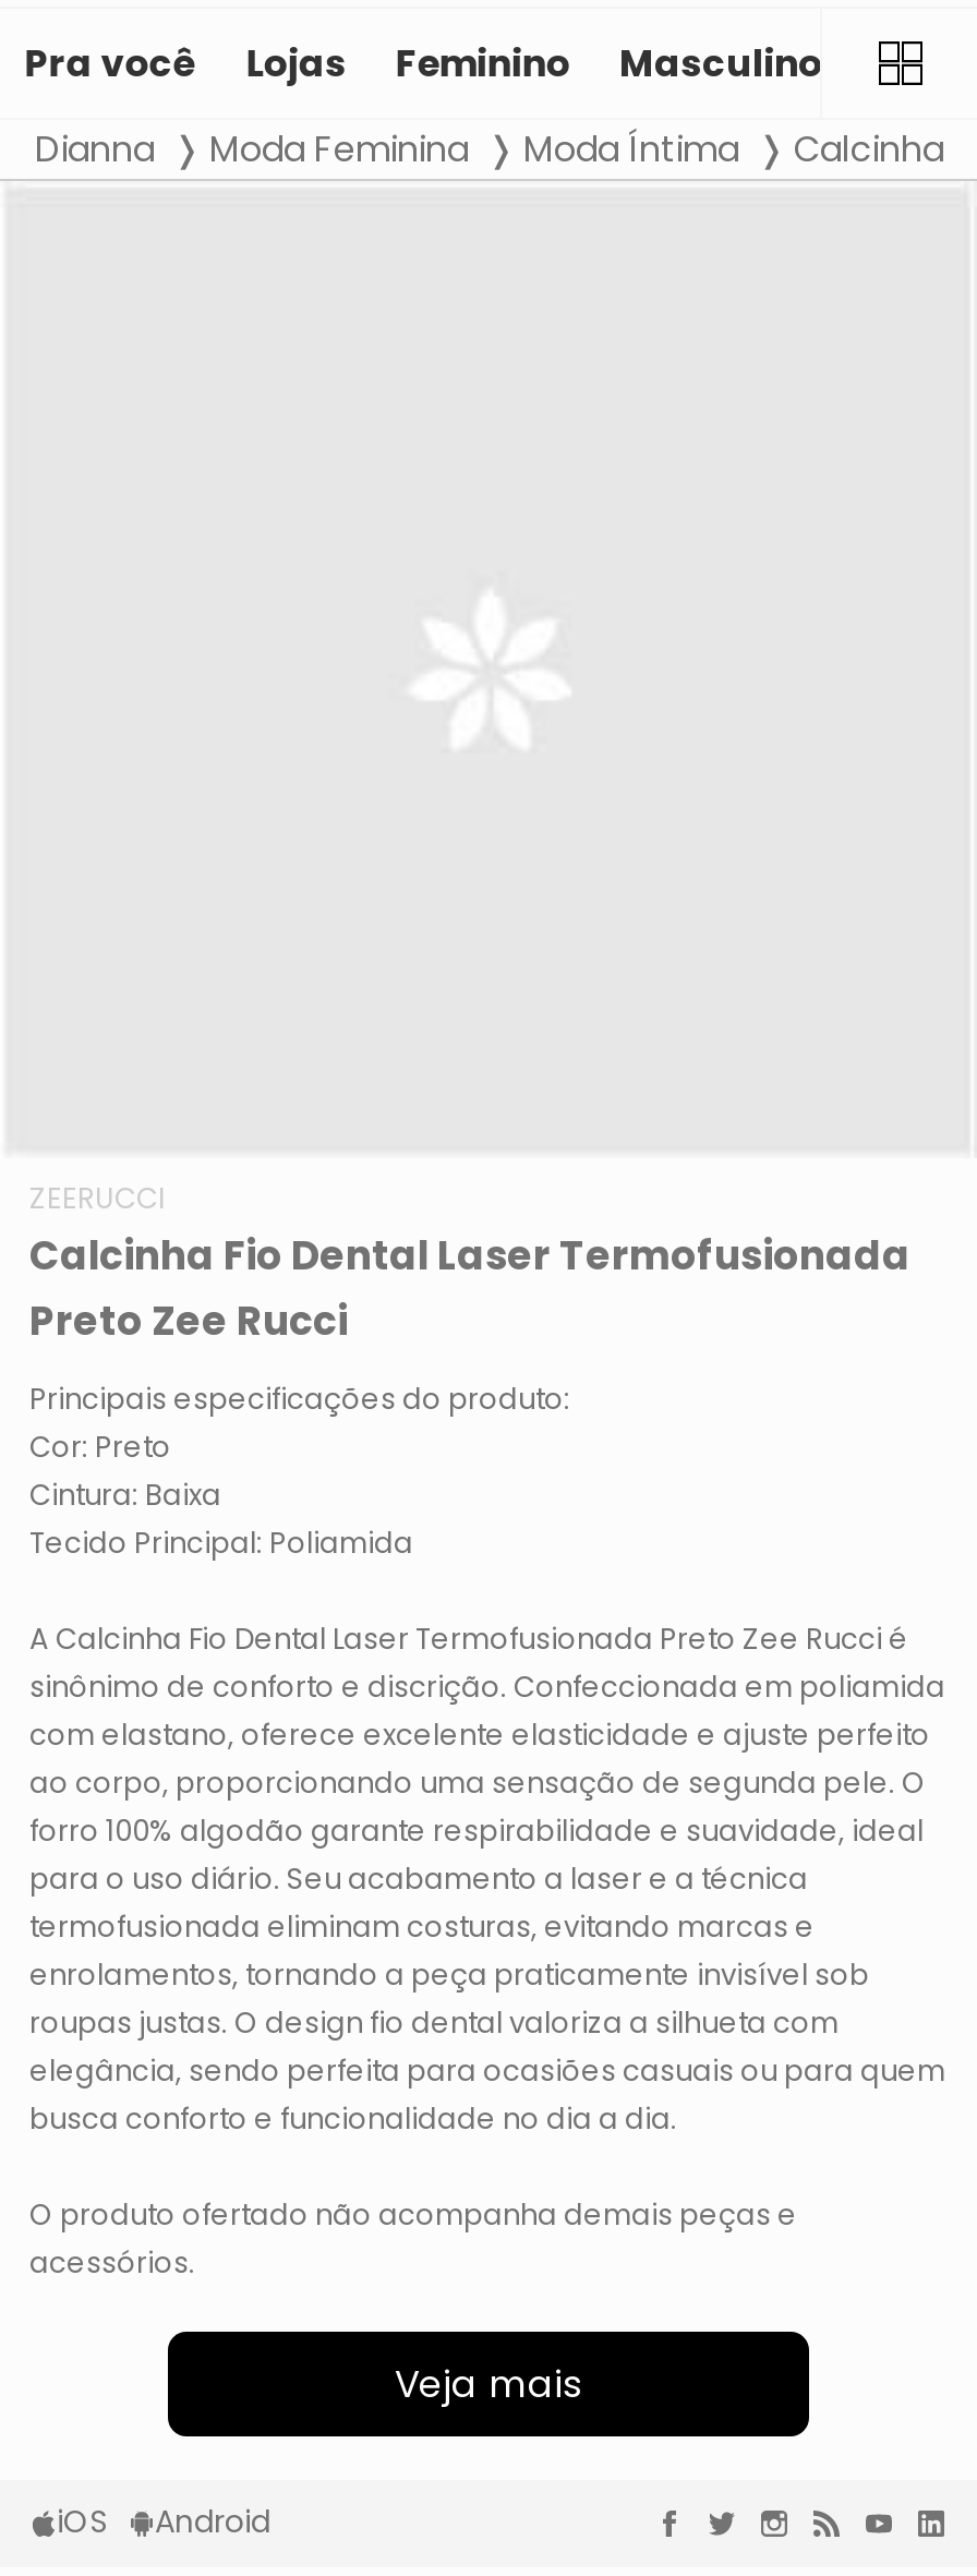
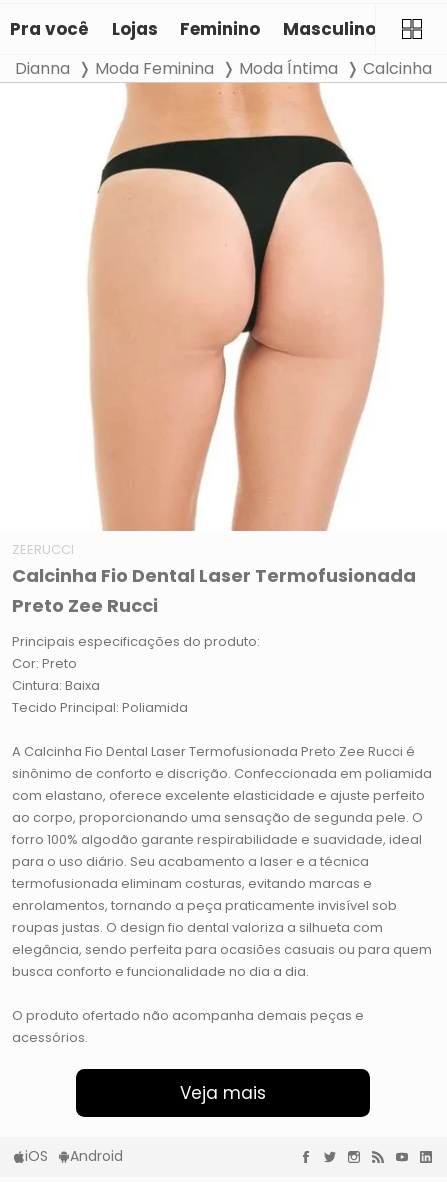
+ [image]
